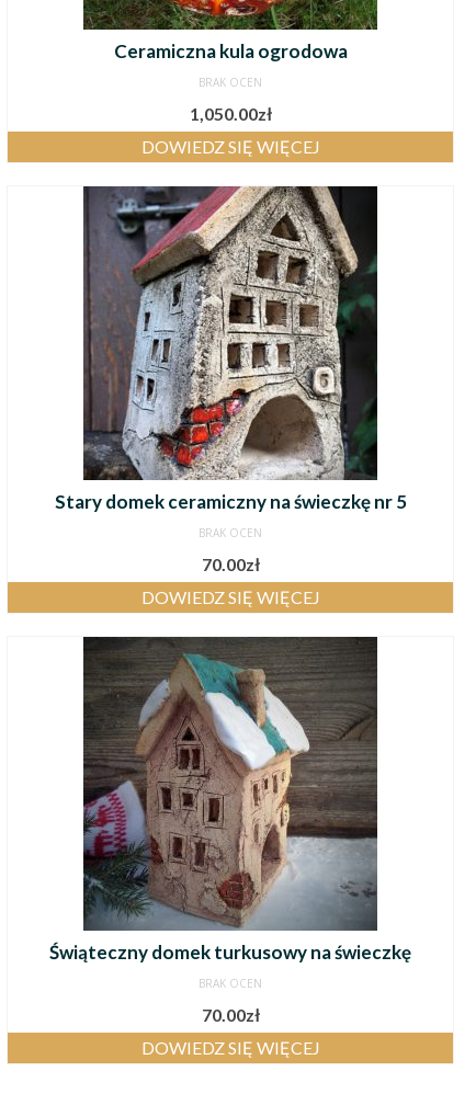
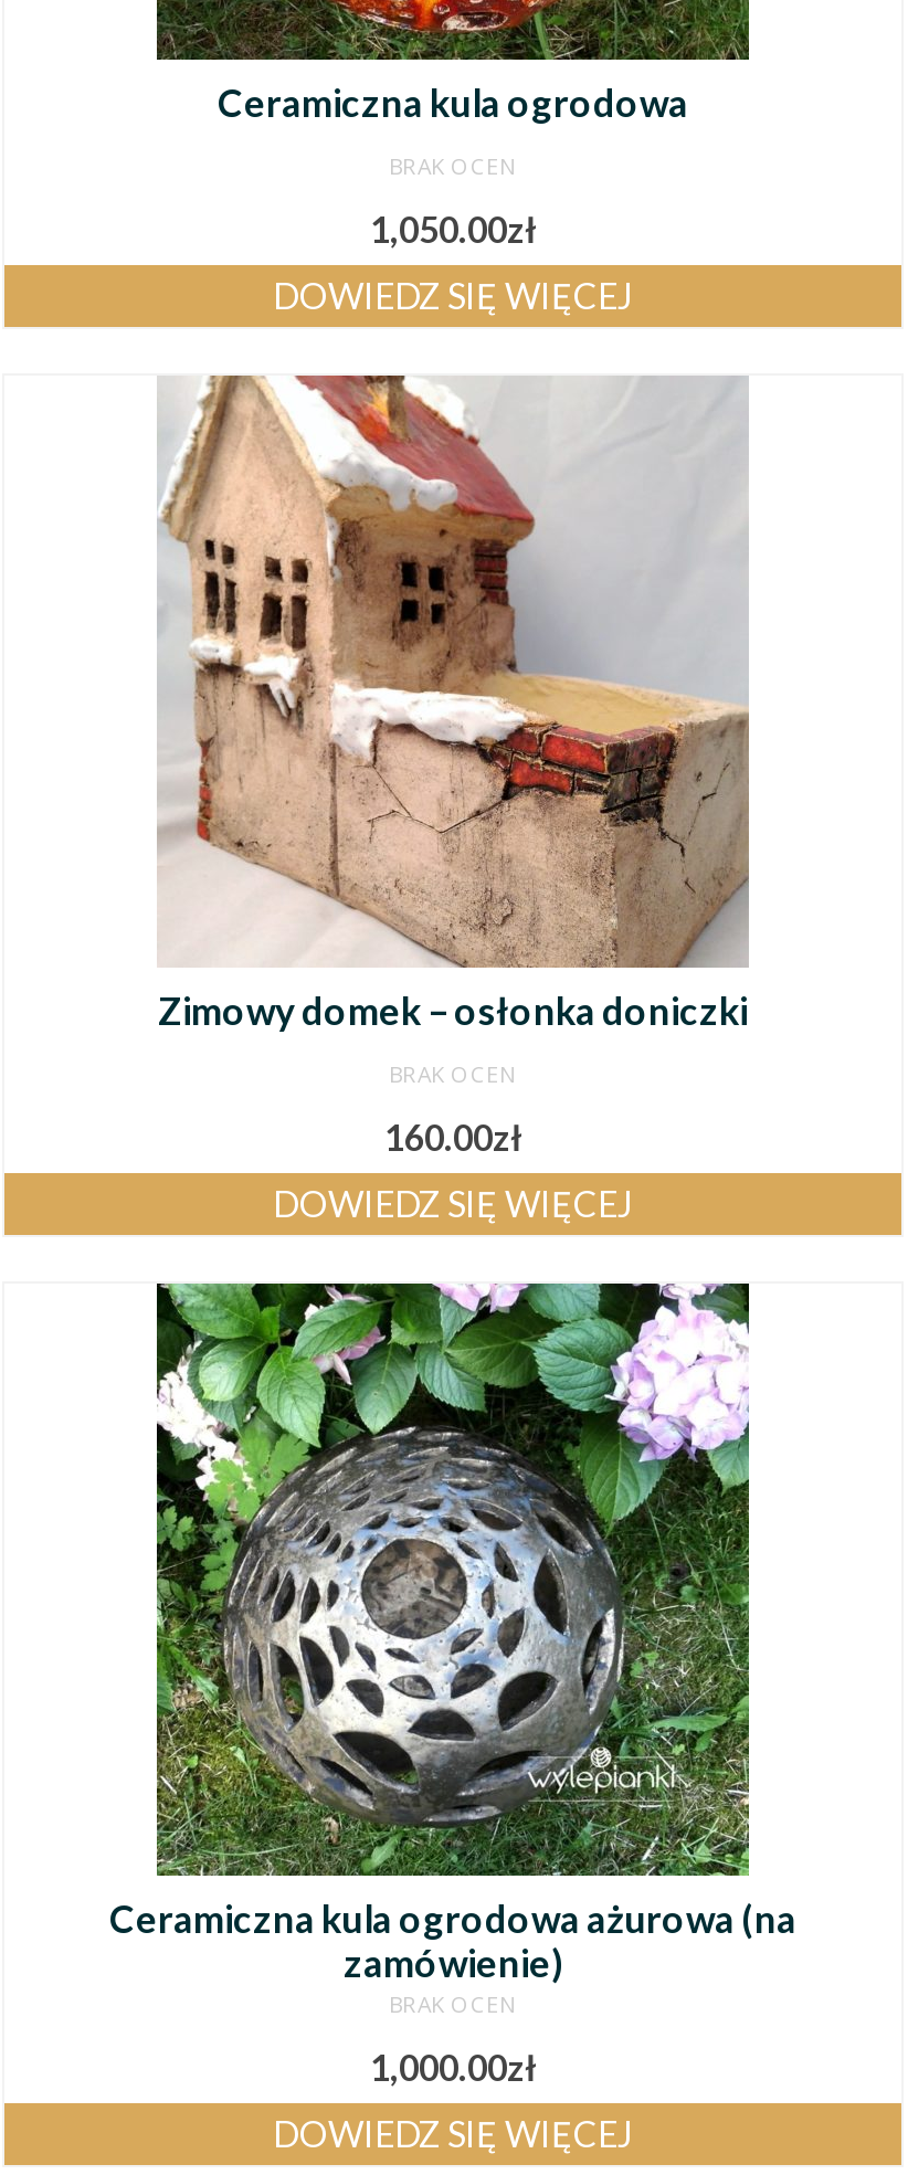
- [image]
- Stary domek ceramiczny na świeczkę nr 5
+ [image]
+ Zimowy domek – osłonka doniczki

- 70.00zł
+ 160.00zł

- [image]
- Świąteczny domek turkusowy na świeczkę
+ [image]
+ Ceramiczna kula ogrodowa ażurowa (na
+ zamówienie)

- 70.00zł
+ 1,000.00zł
